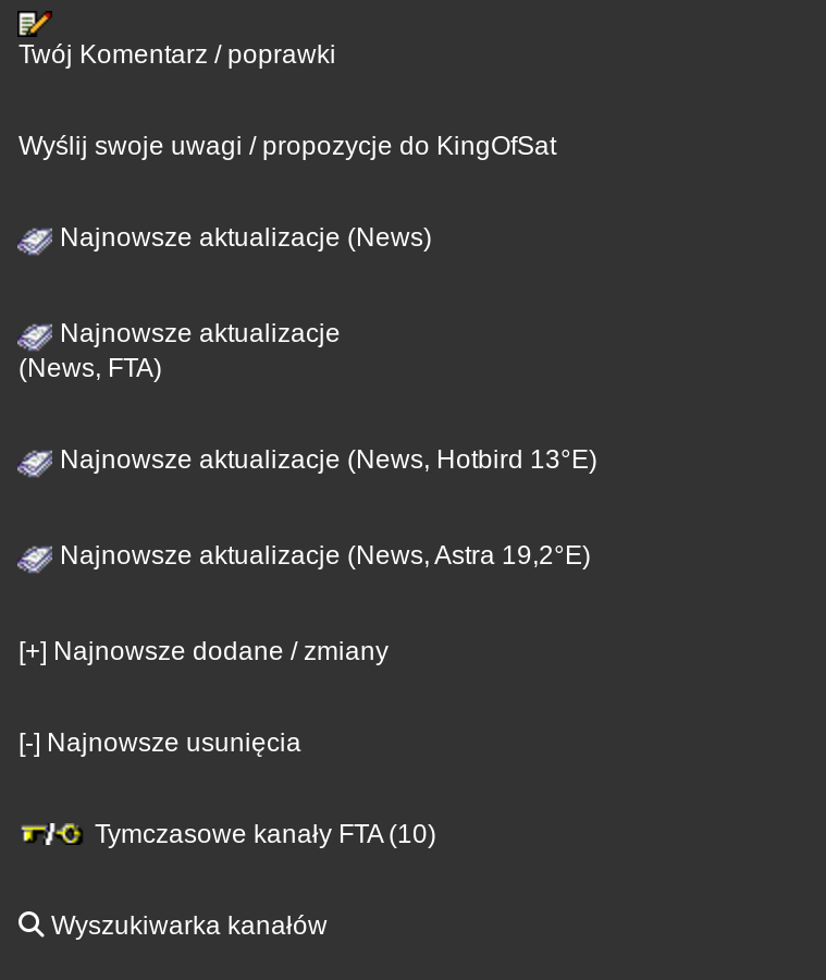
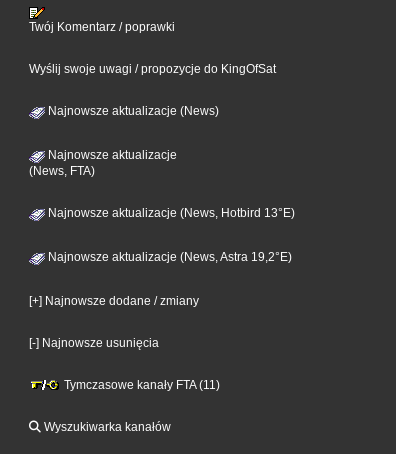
- Tymczasowe kanały FTA (10)
+ Tymczasowe kanały FTA (11)
